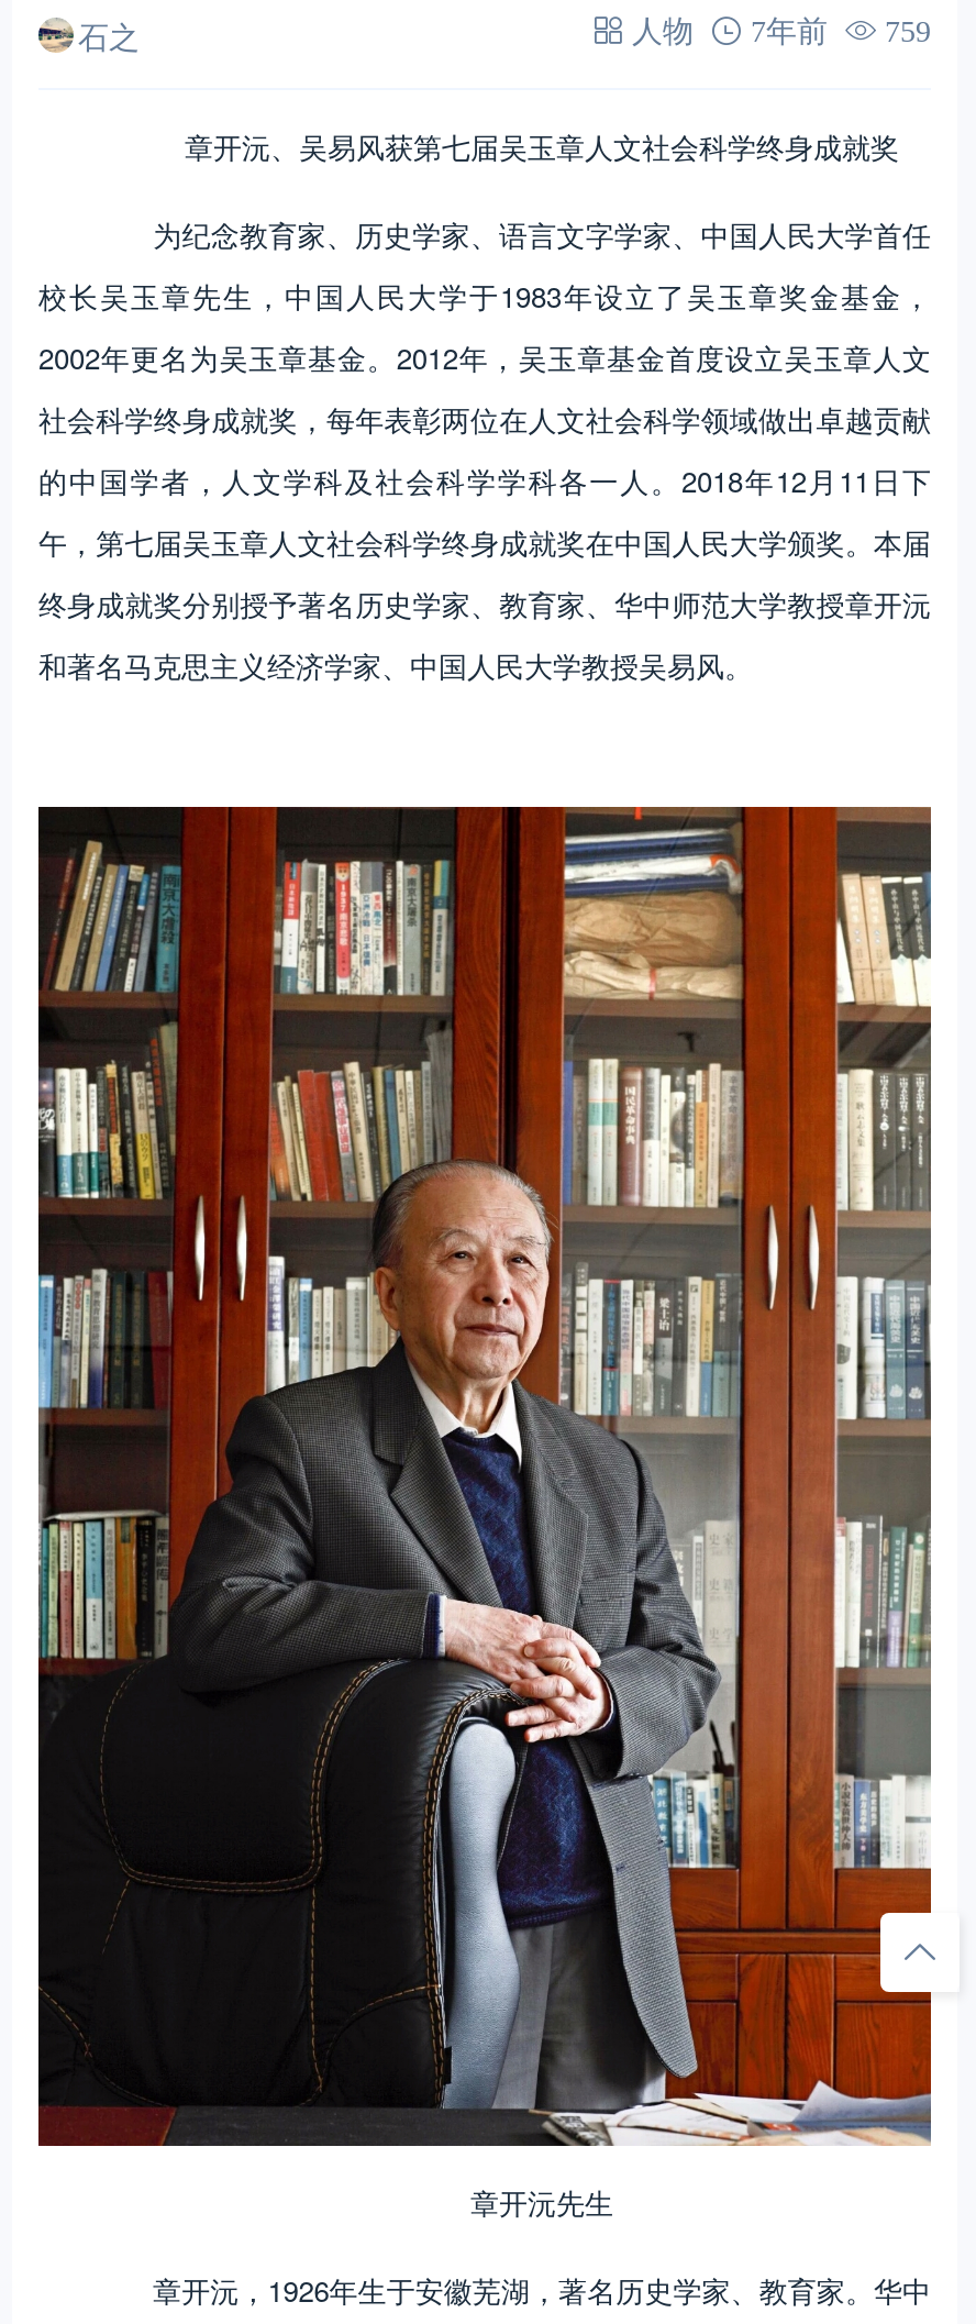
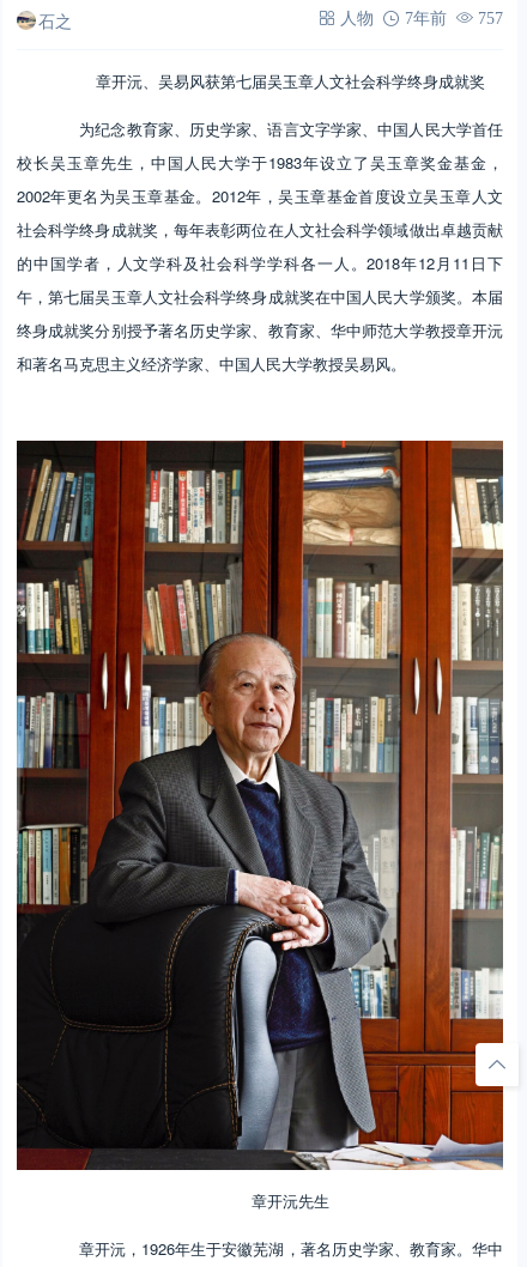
- 人物 7年前 759
+ 人物 7年前 757
